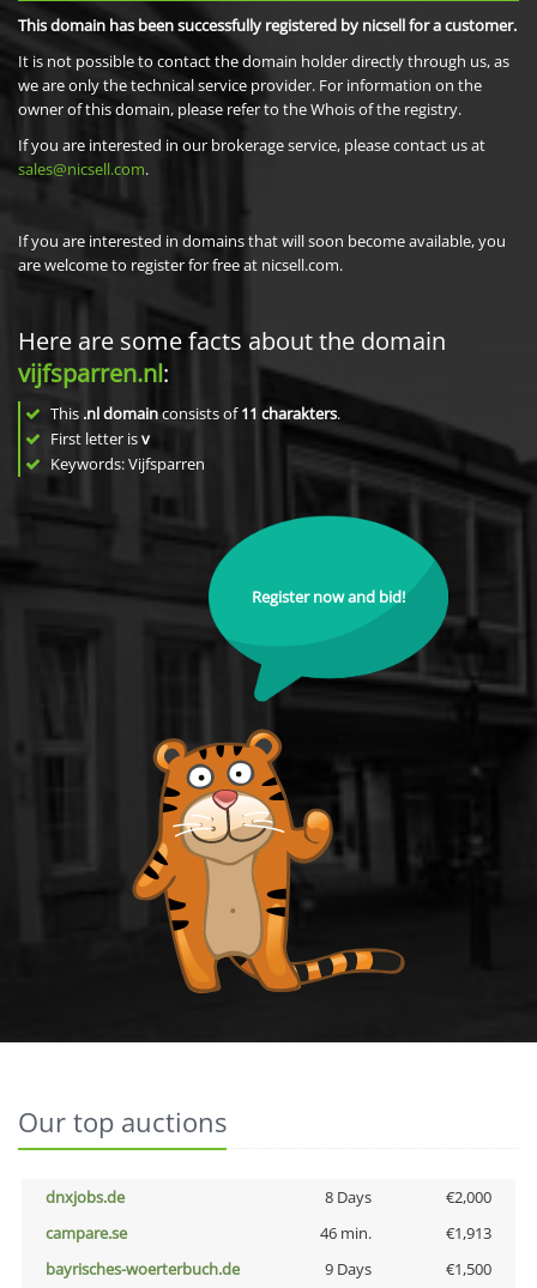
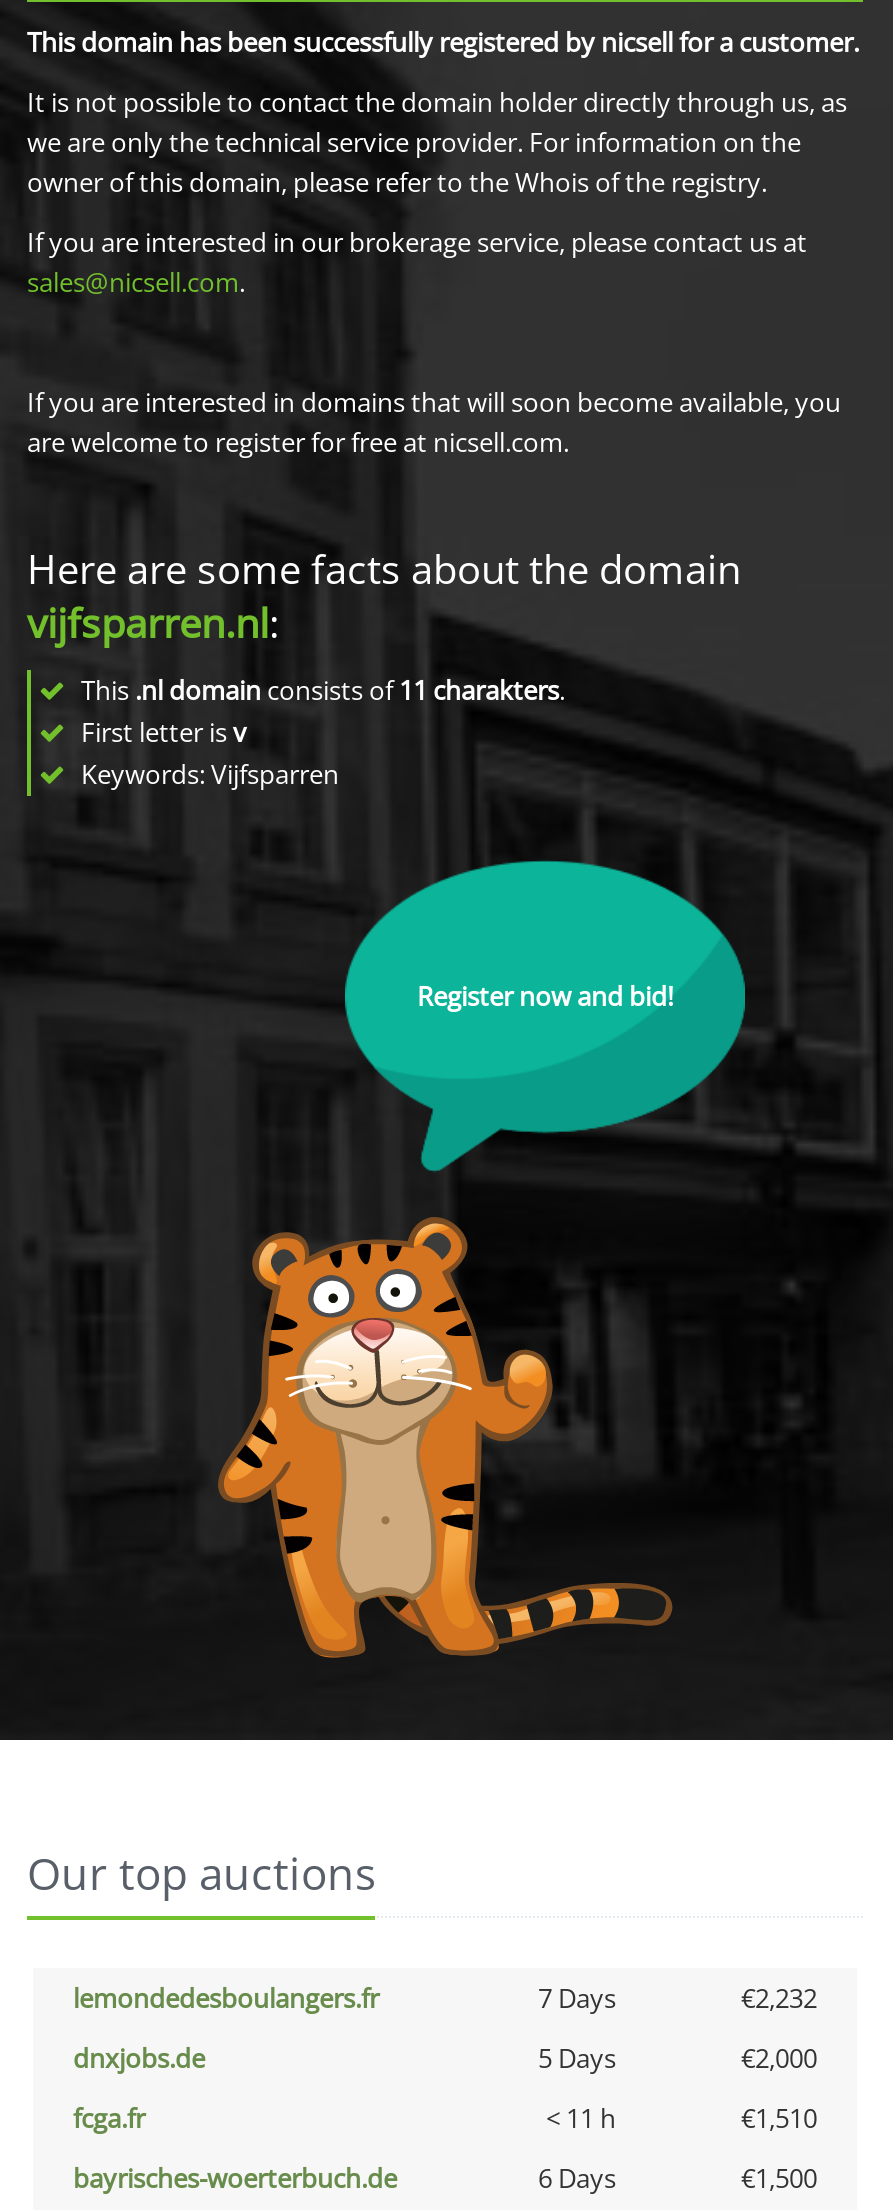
+ lemondedesboulangers.fr
+ 7 Days
+ €2,232

- 8 Days
+ 5 Days

- campare.se
- 46 min.
- €1,913
+ fcga.fr
+ < 11 h
+ €1,510

- 9 Days
+ 6 Days
